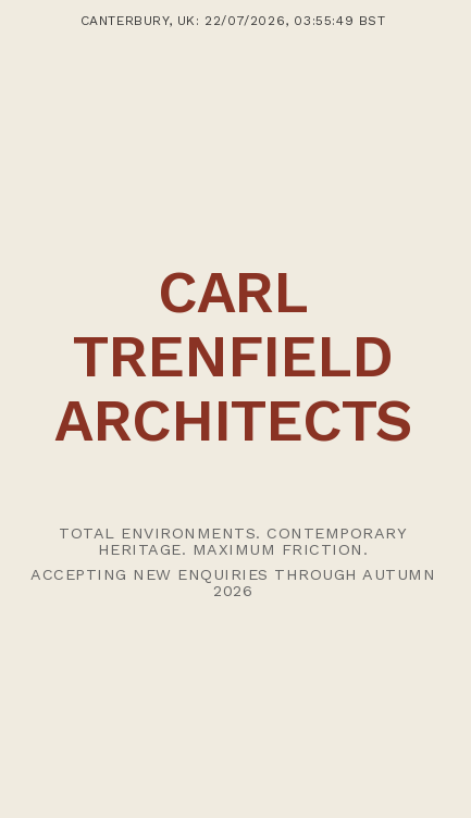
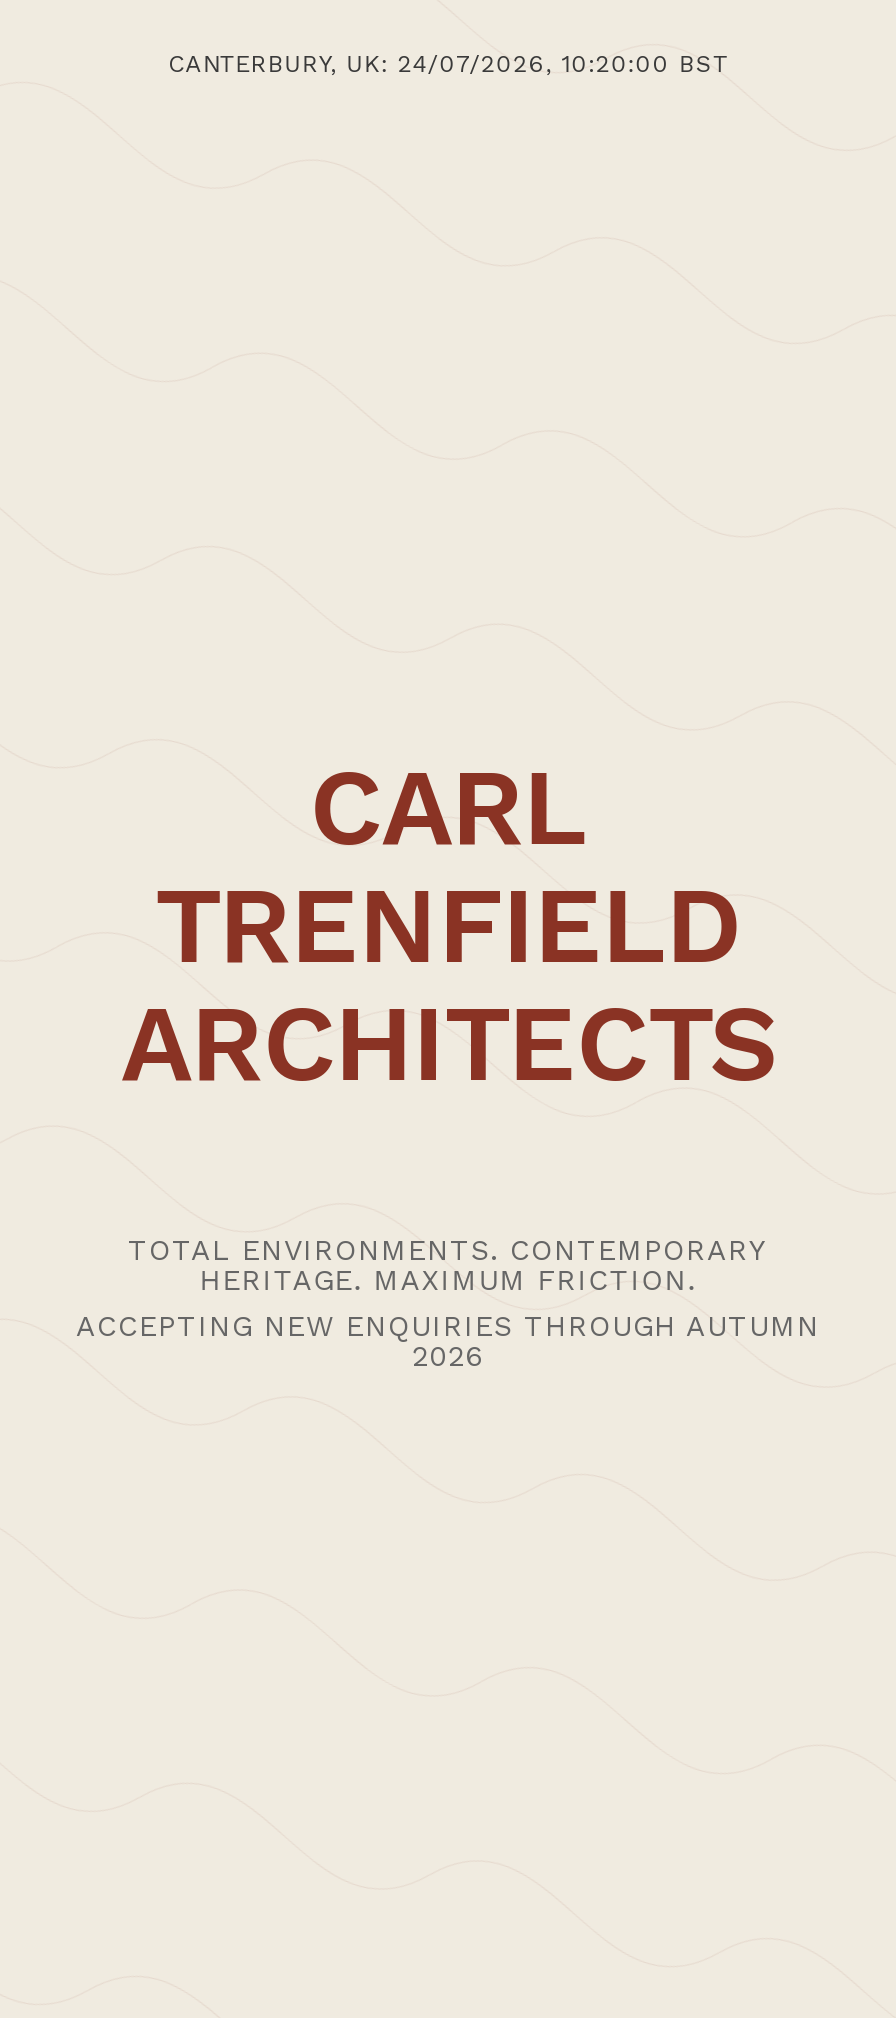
- CANTERBURY, UK: 22/07/2026, 03:55:49 BST
+ CANTERBURY, UK: 24/07/2026, 10:20:00 BST
